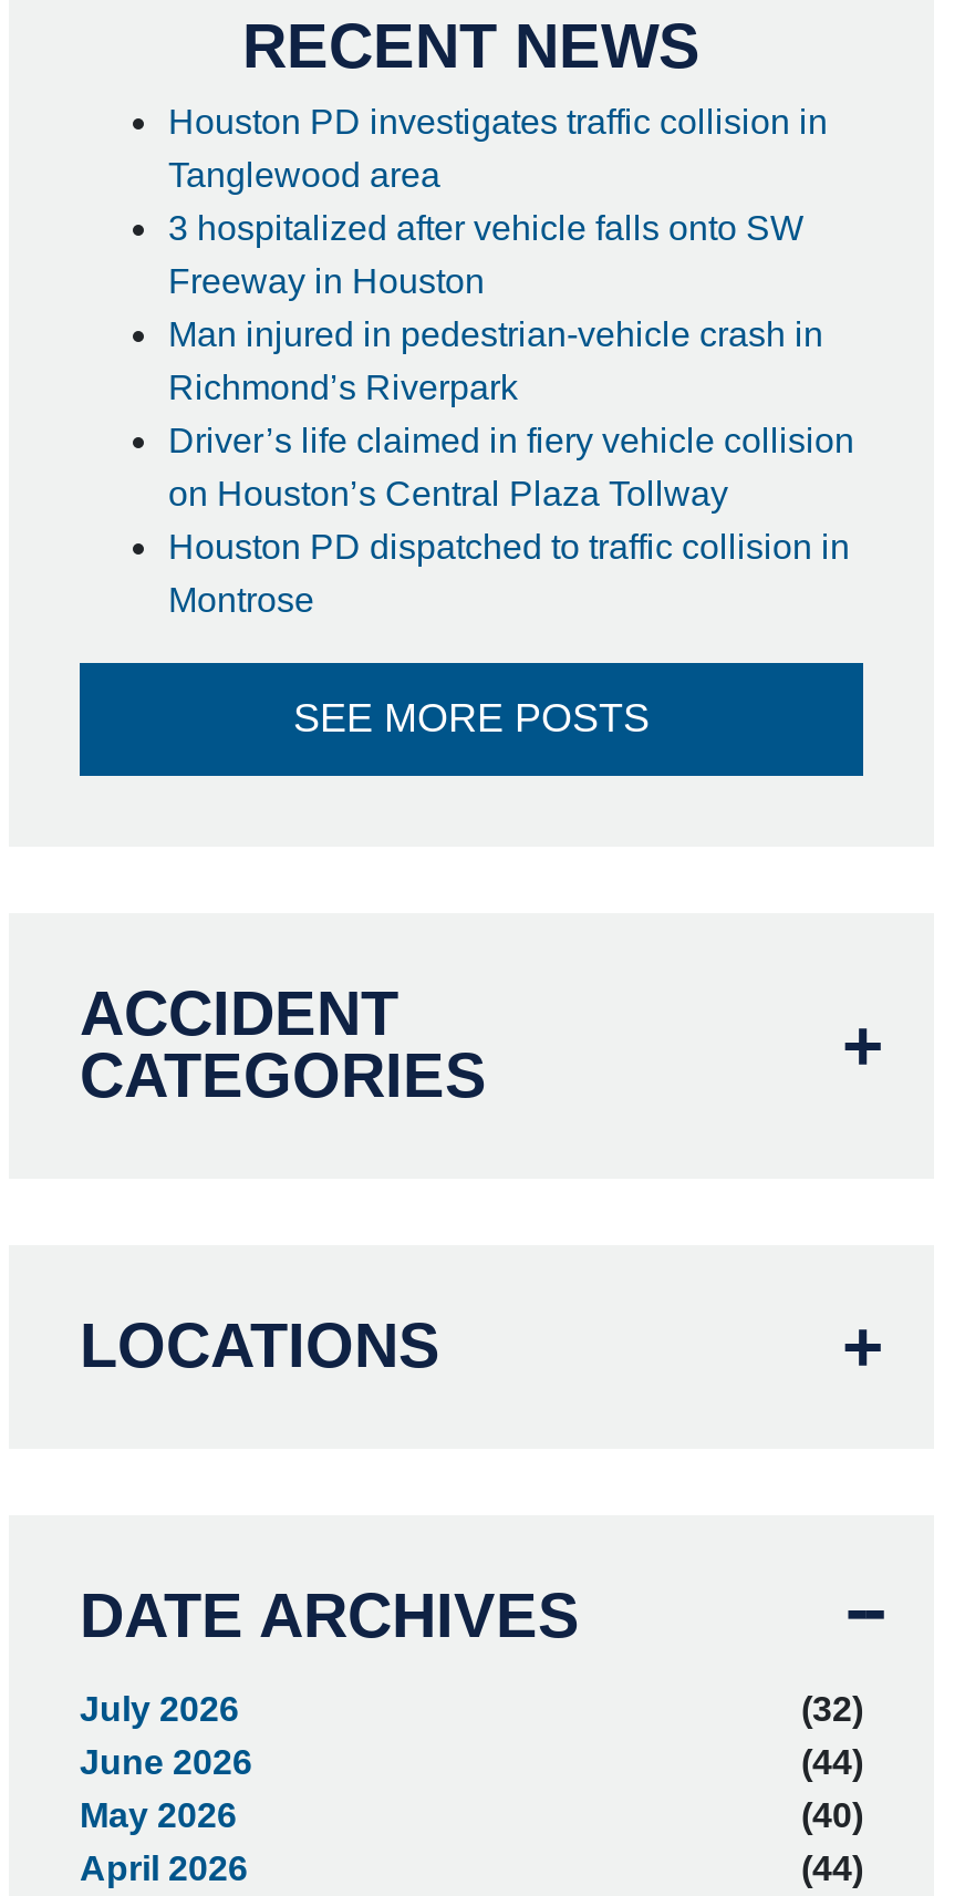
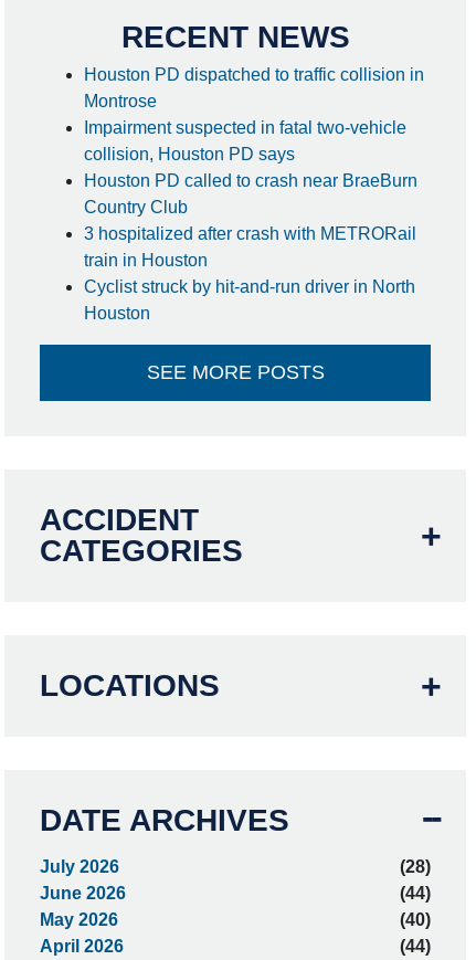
- Houston PD investigates traffic collision in
- Tanglewood area
- 3 hospitalized after vehicle falls onto SW
- Freeway in Houston
- Man injured in pedestrian-vehicle crash in
- Richmond’s Riverpark
- Driver’s life claimed in fiery vehicle collision
- on Houston’s Central Plaza Tollway

moved up: Houston PD dispatched to traffic collision in | Montrose

+ Impairment suspected in fatal two-vehicle
+ collision, Houston PD says
+ Houston PD called to crash near BraeBurn
+ Country Club
+ 3 hospitalized after crash with METRORail
+ train in Houston
+ Cyclist struck by hit-and-run driver in North
+ Houston

- (32)
+ (28)
